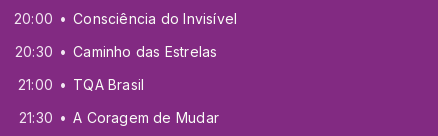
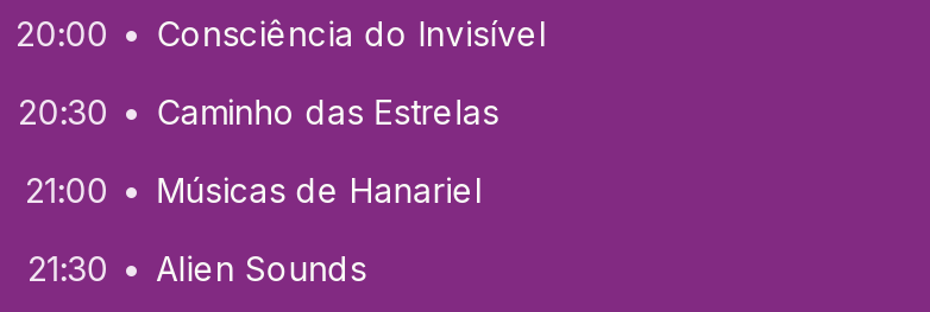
- TQA Brasil
+ Músicas de Hanariel

- A Coragem de Mudar
+ Alien Sounds
